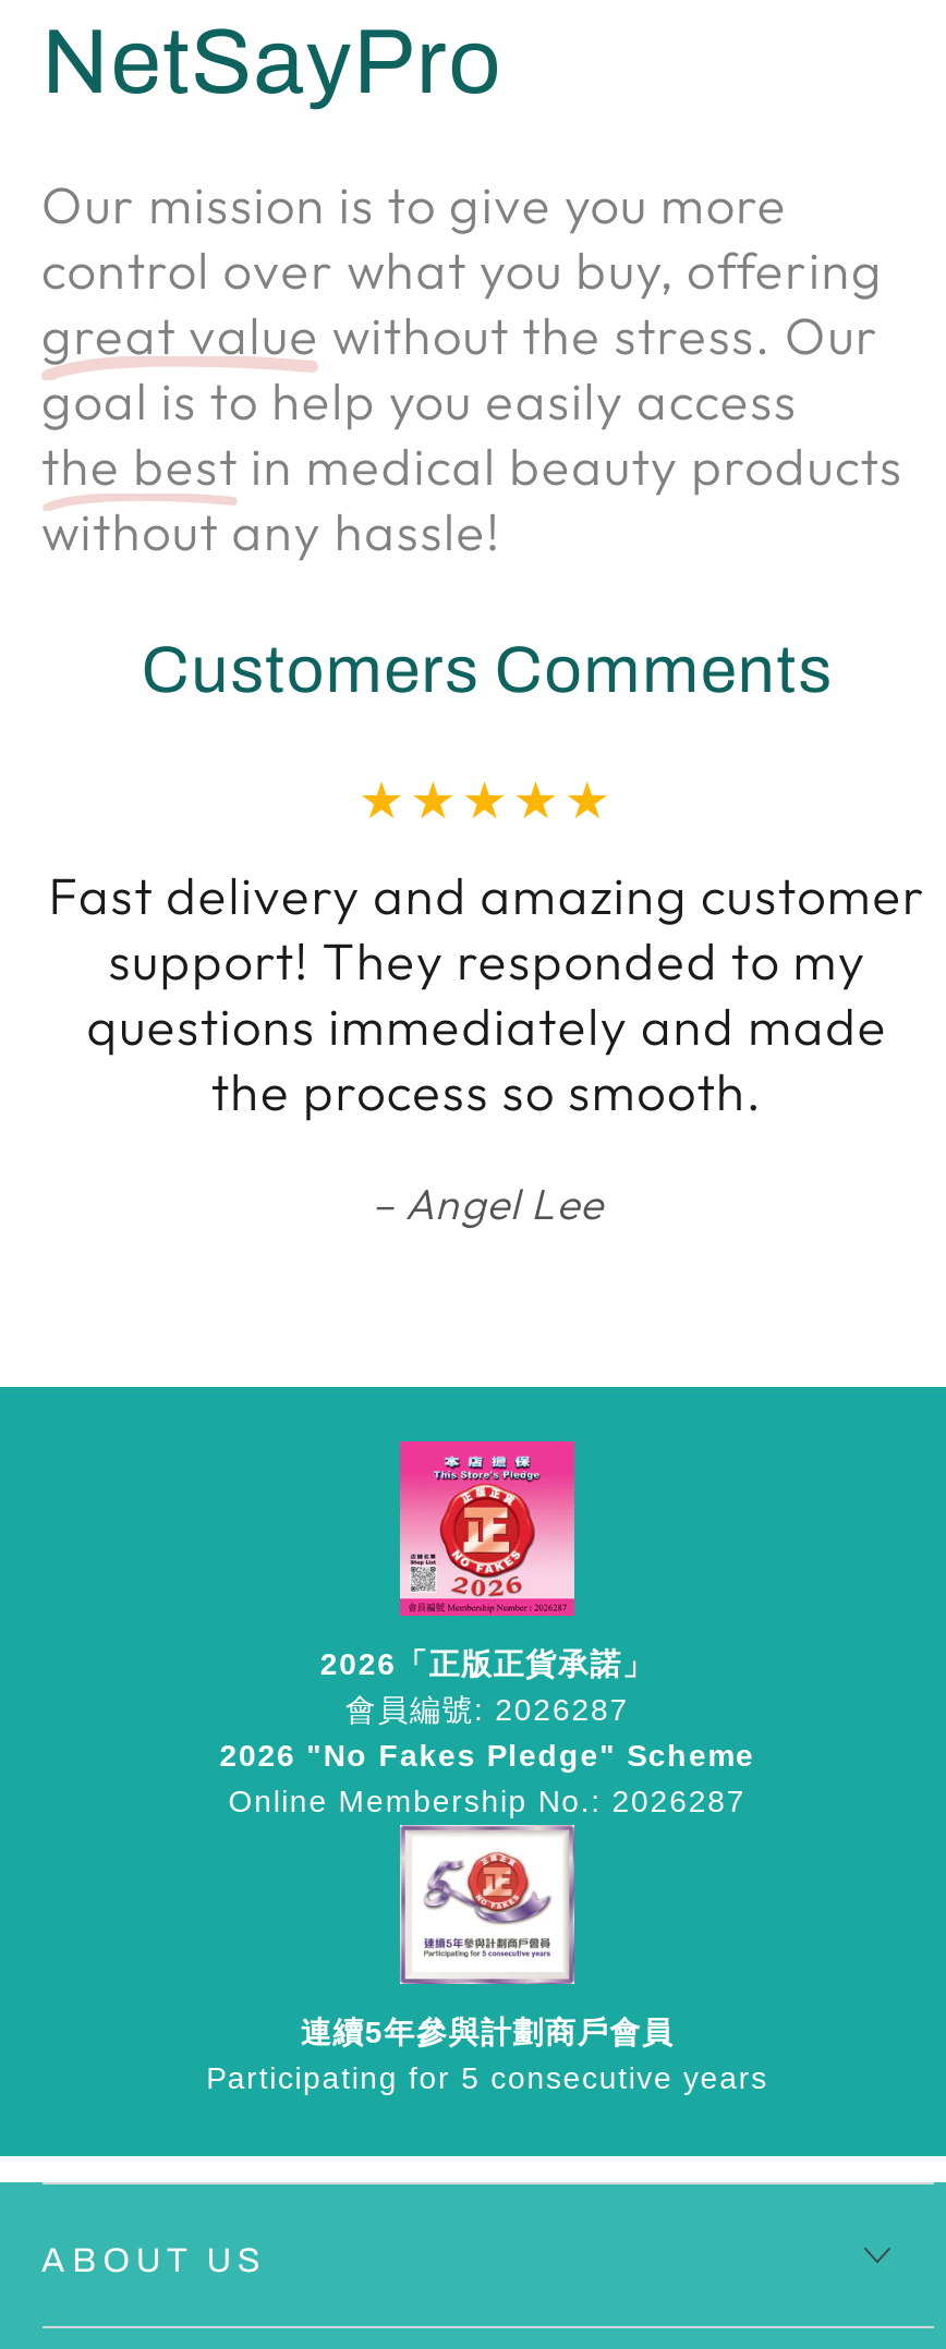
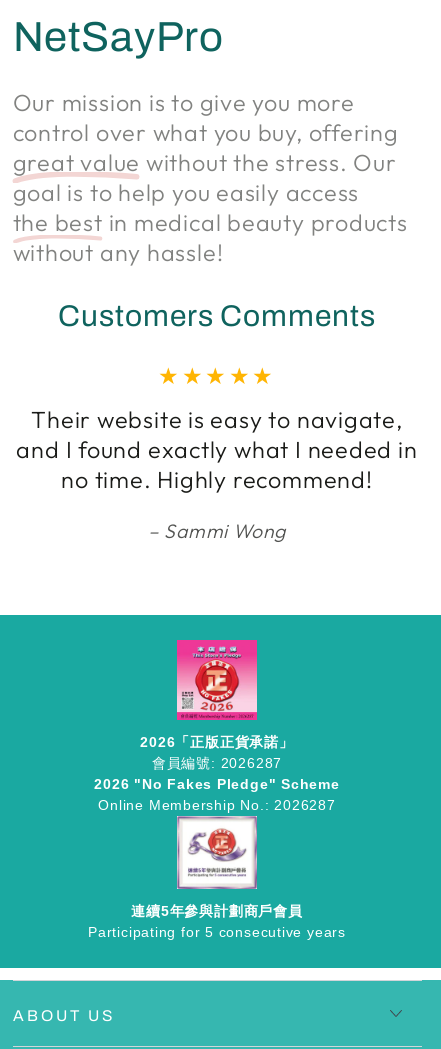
- Fast delivery and amazing customer
- support! They responded to my
- questions immediately and made
- the process so smooth.
+ Their website is easy to navigate,
+ and I found exactly what I needed in
+ no time. Highly recommend!

- Angel Lee
+ Sammi Wong
